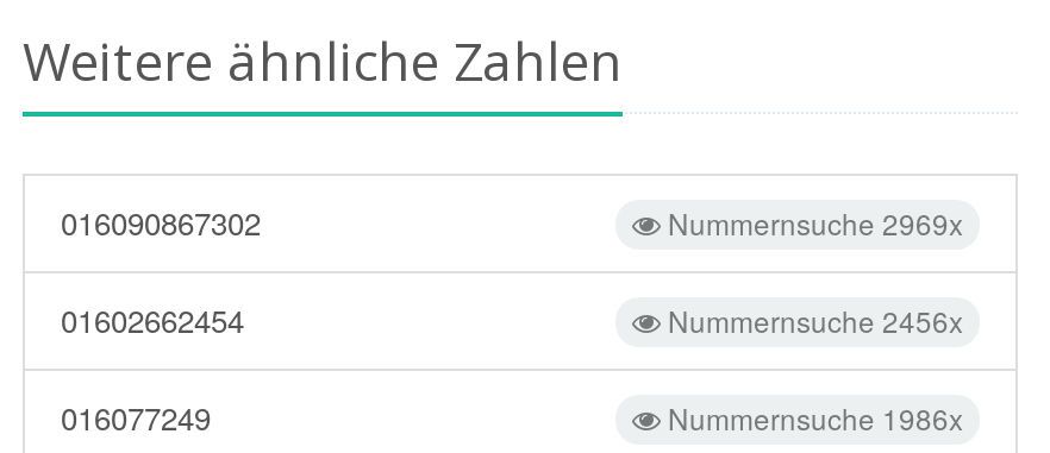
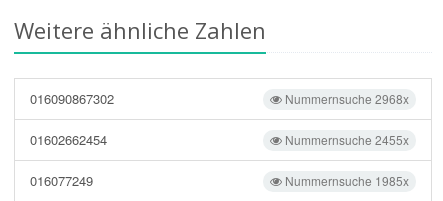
- Nummernsuche 2969x
+ Nummernsuche 2968x

- Nummernsuche 2456x
+ Nummernsuche 2455x

- Nummernsuche 1986x
+ Nummernsuche 1985x
